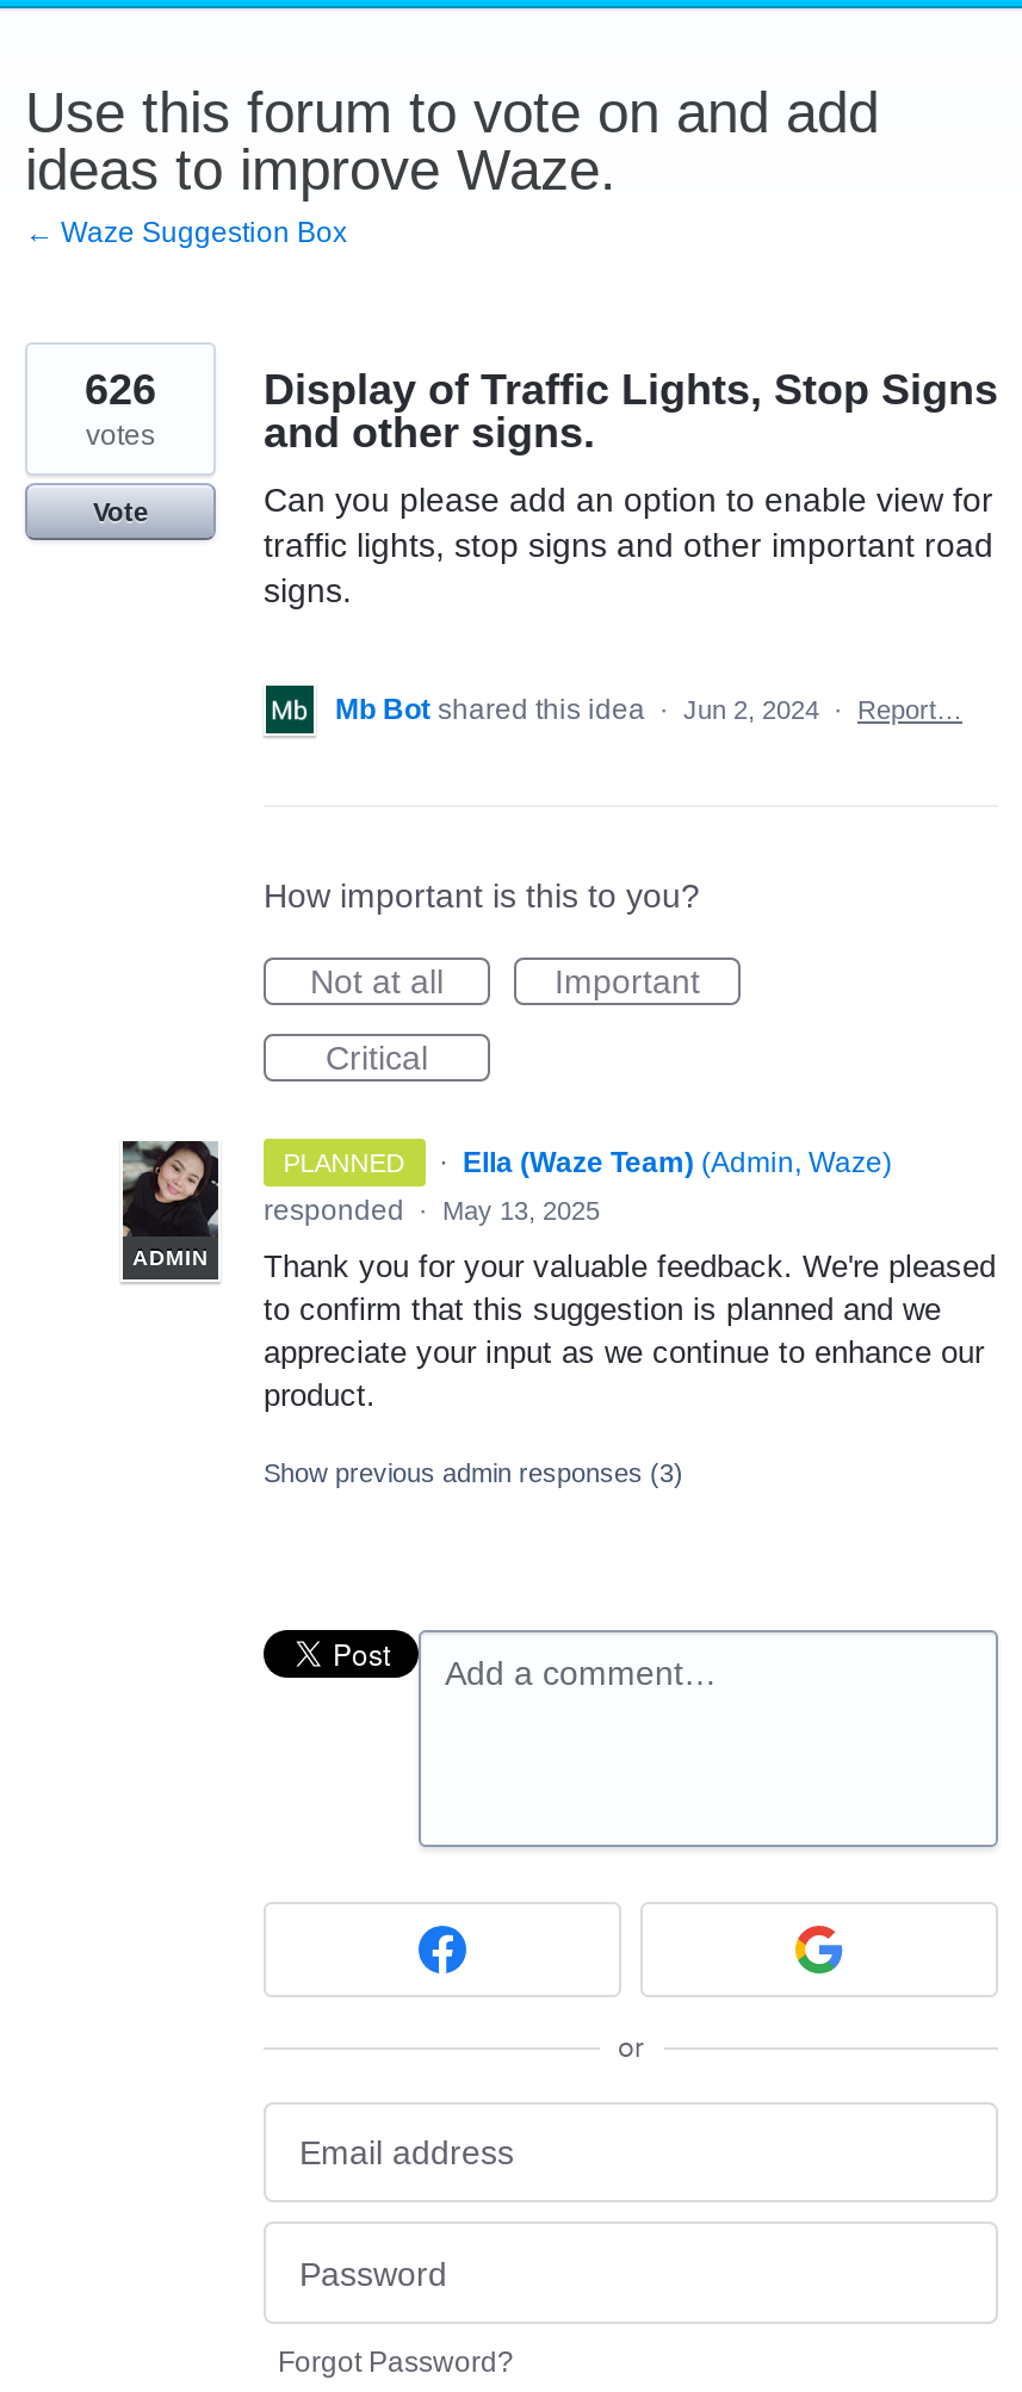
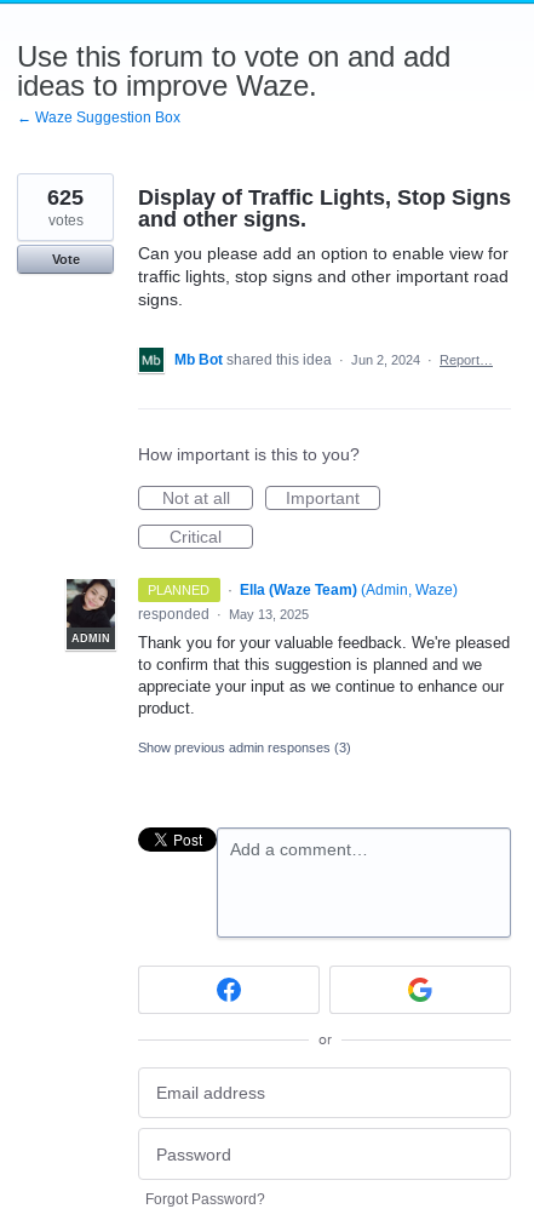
- 626
+ 625
